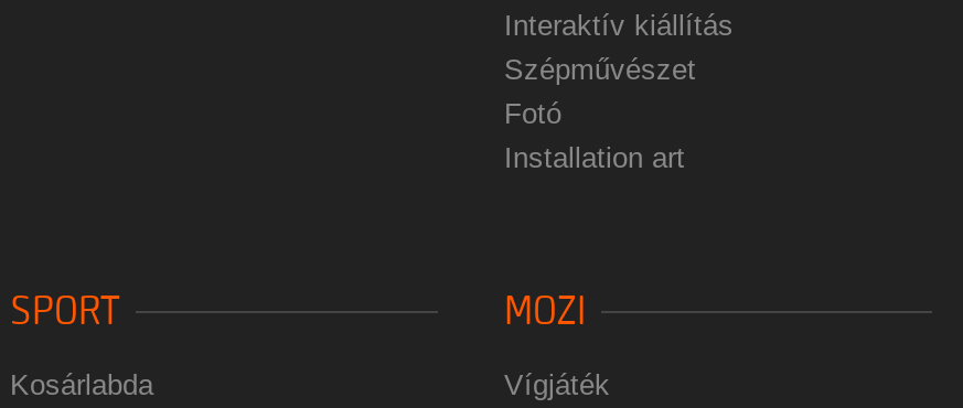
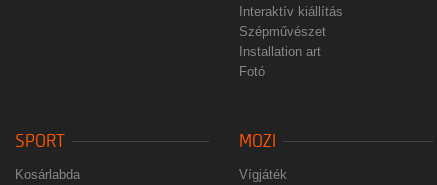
moved down: Fotó

moved up: Installation art
